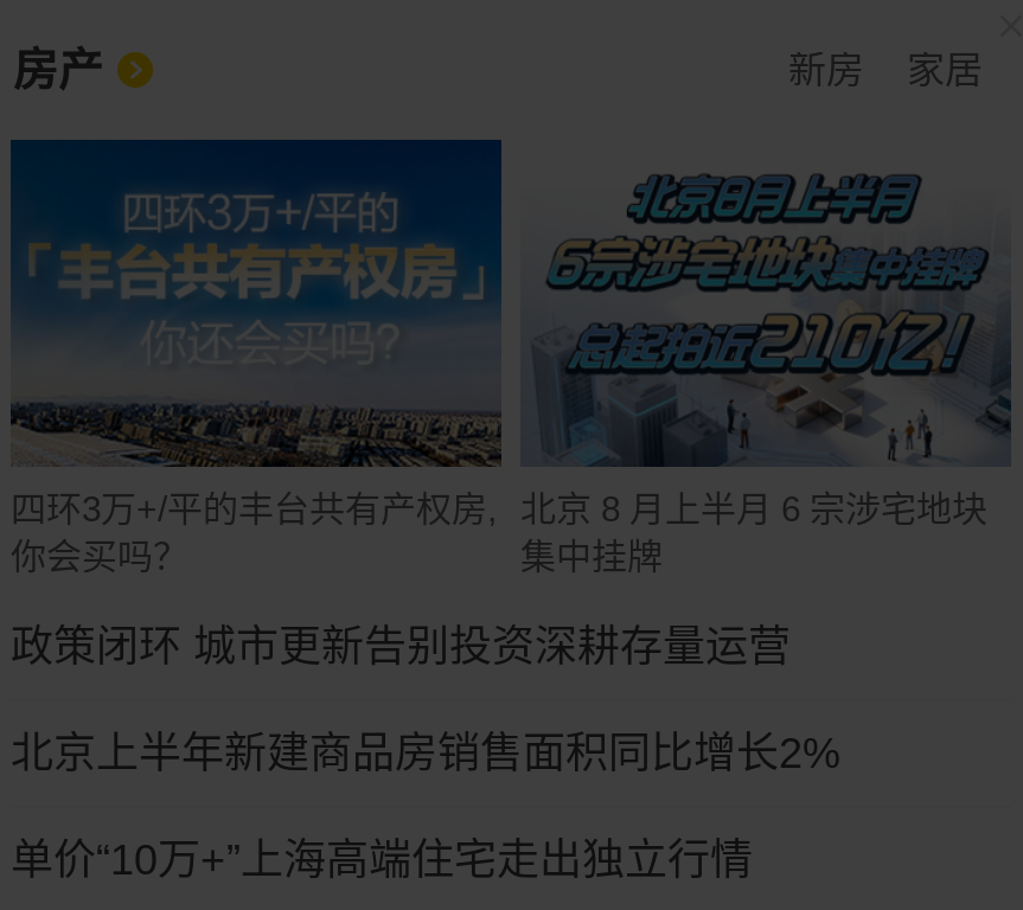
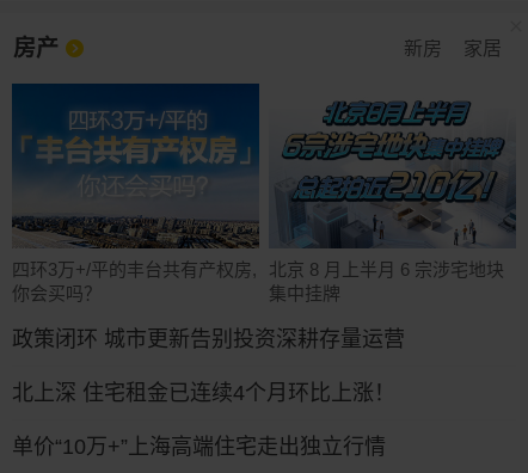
- 北京上半年新建商品房销售面积同比增长2%
+ 北上深 住宅租金已连续4个月环比上涨！
